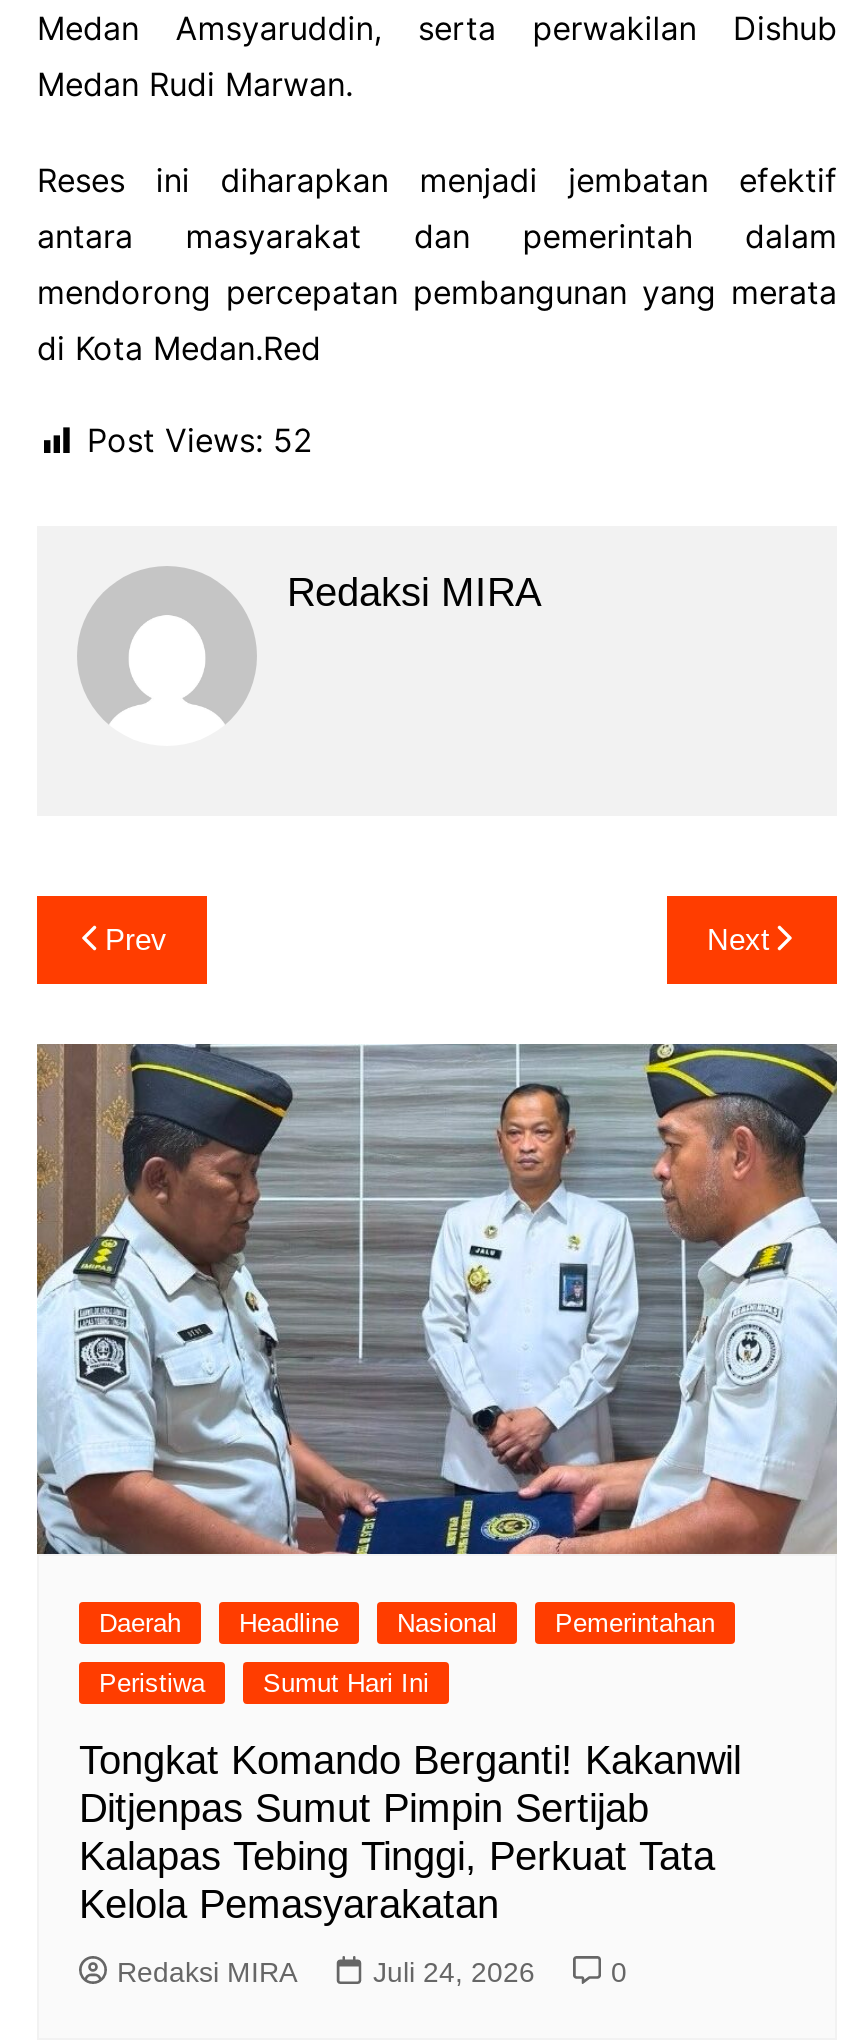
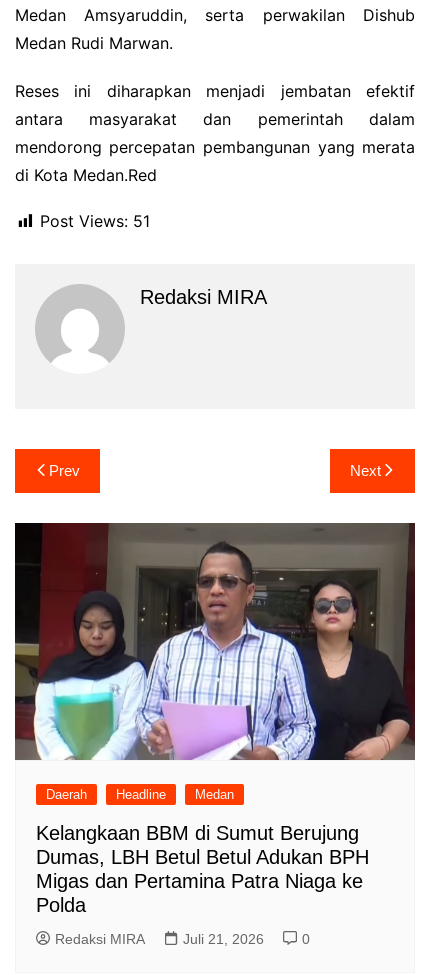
- Post Views: 52
+ Post Views: 51

- [image]
- Nasional
- Pemerintahan
- Peristiwa
- Sumut Hari Ini
- Tongkat Komando Berganti! Kakanwil
- Ditjenpas Sumut Pimpin Sertijab
- Kalapas Tebing Tinggi, Perkuat Tata
- Kelola Pemasyarakatan
+ [image]
+ Medan
+ Kelangkaan BBM di Sumut Berujung
+ Dumas, LBH Betul Betul Adukan BPH
+ Migas dan Pertamina Patra Niaga ke
+ Polda

- Juli 24, 2026
+ Juli 21, 2026
